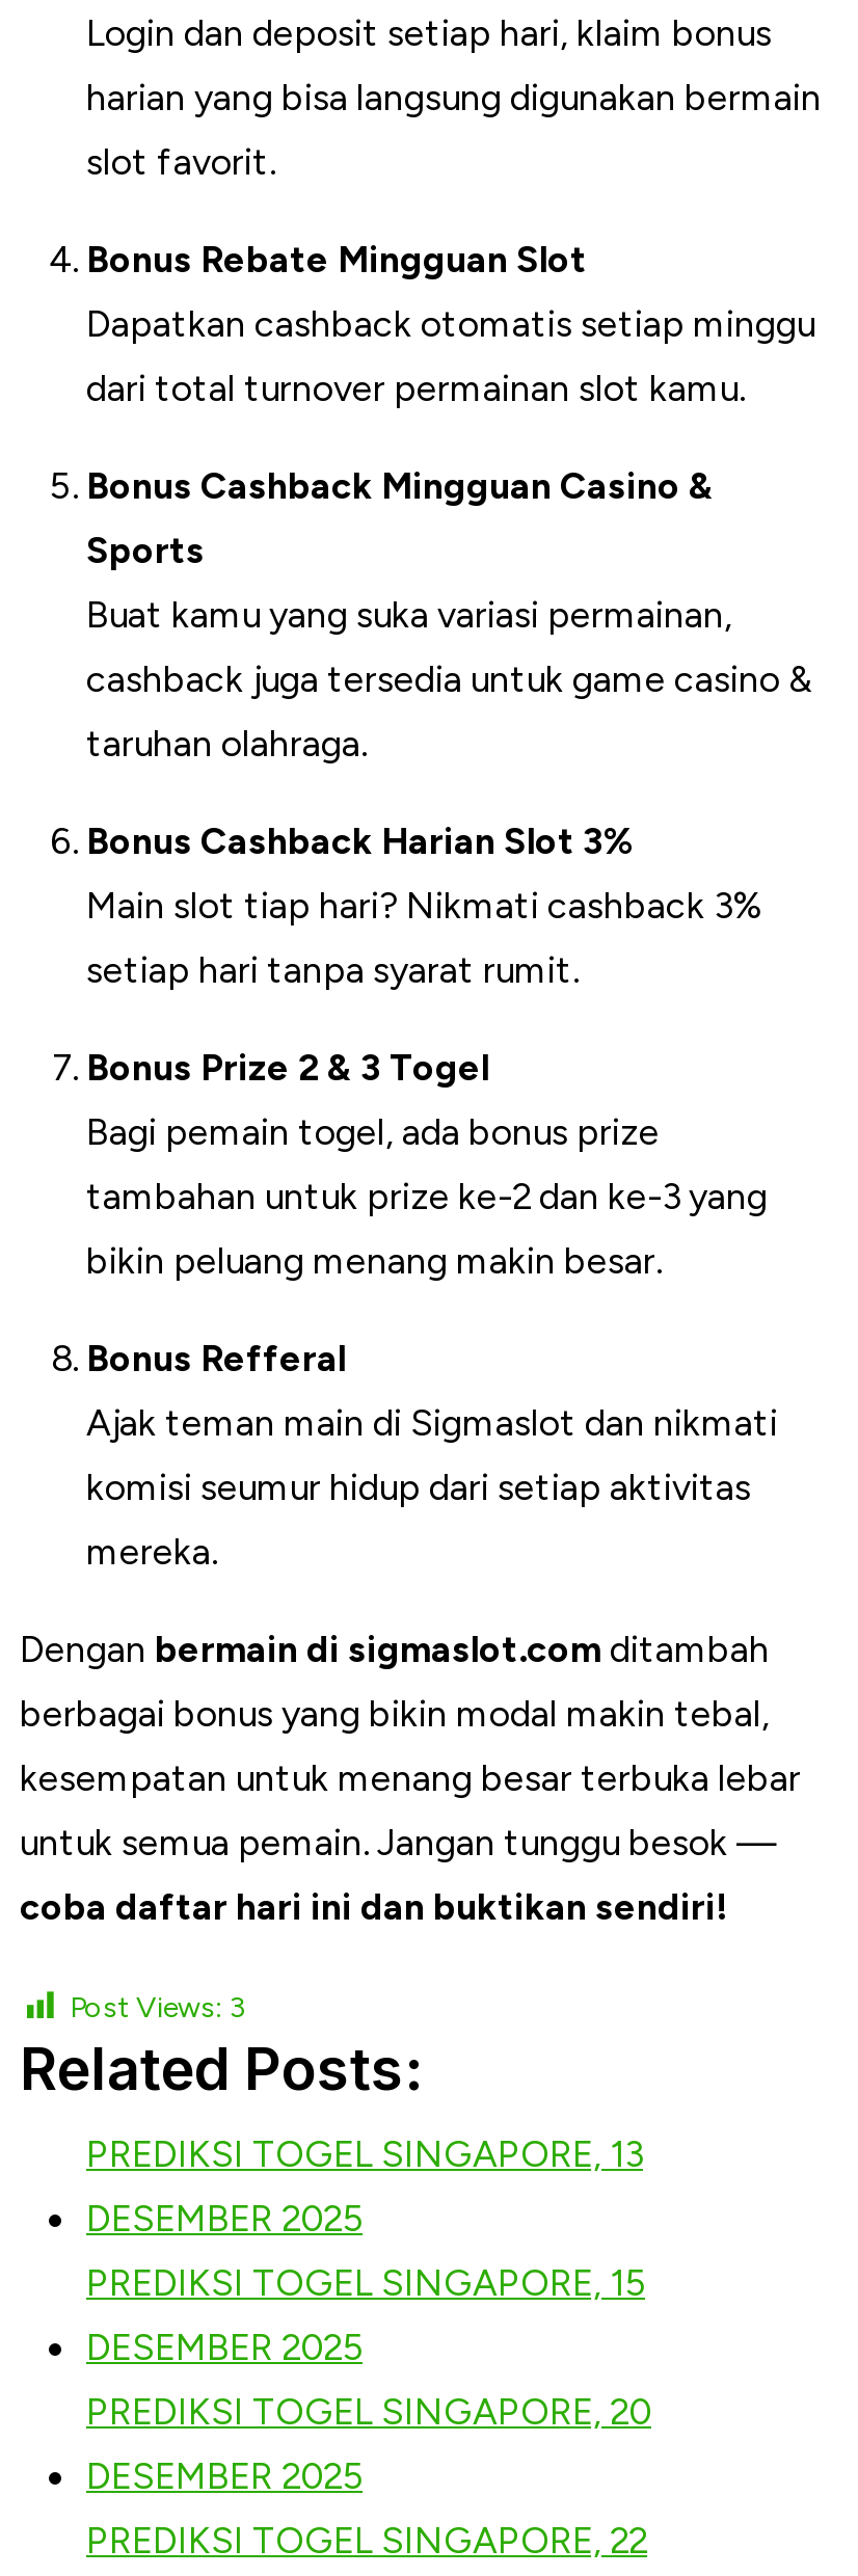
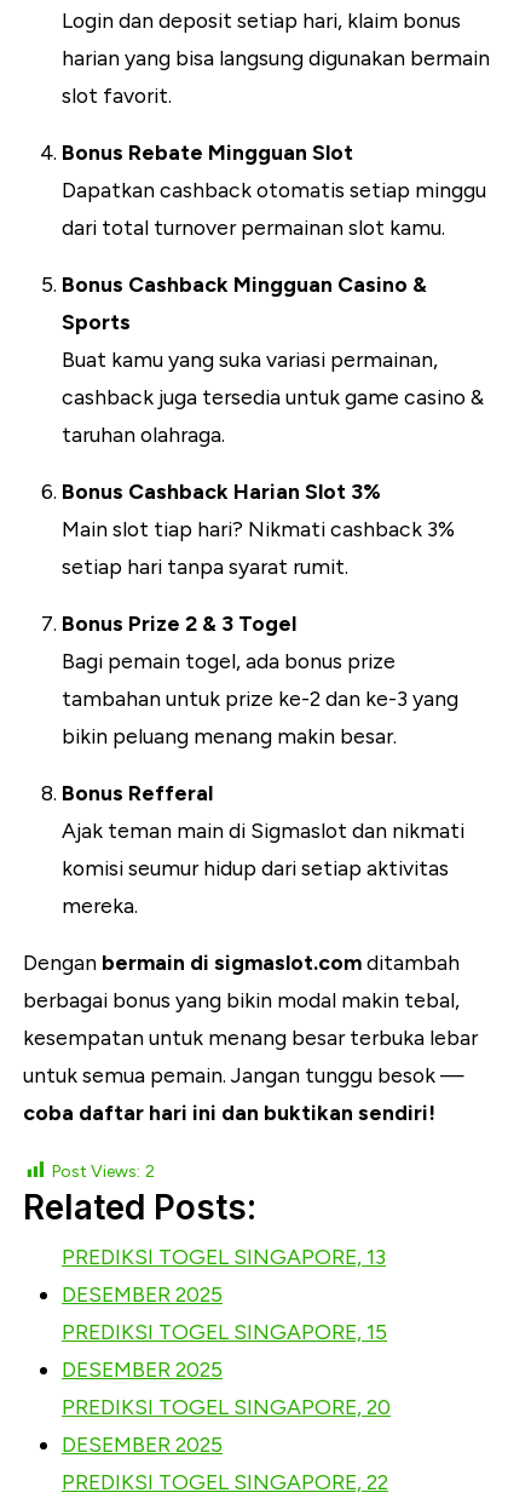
- Post Views: 3
+ Post Views: 2
